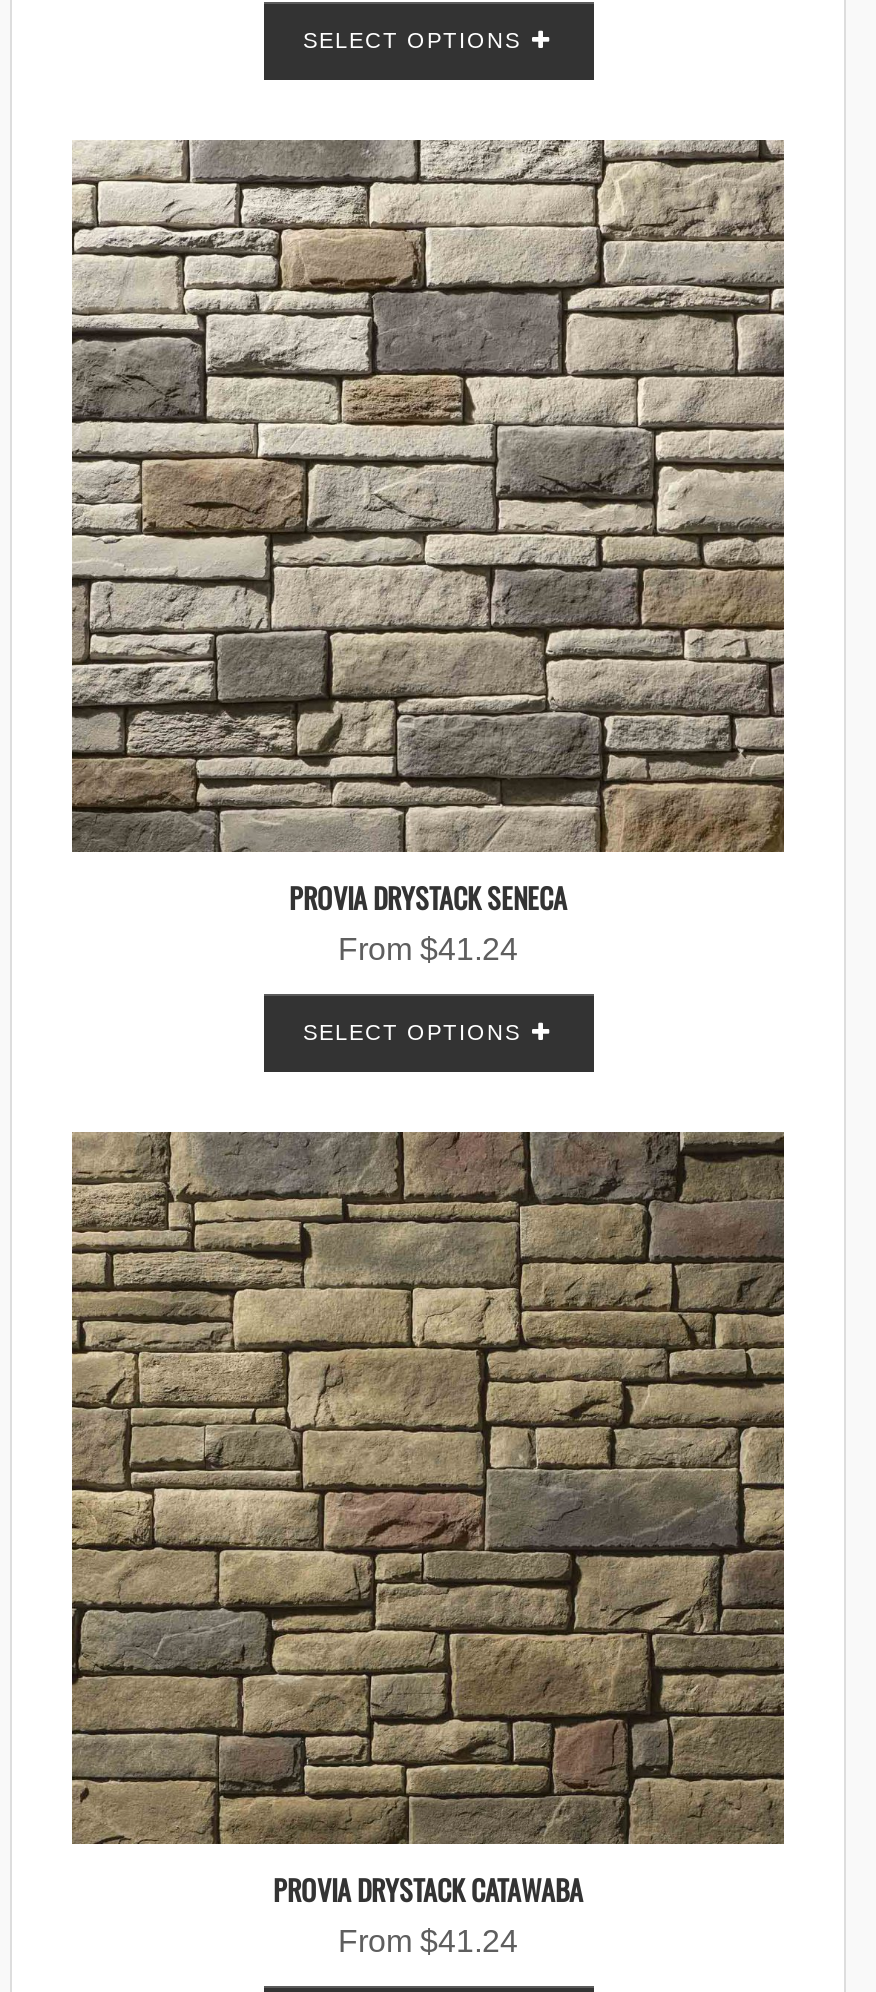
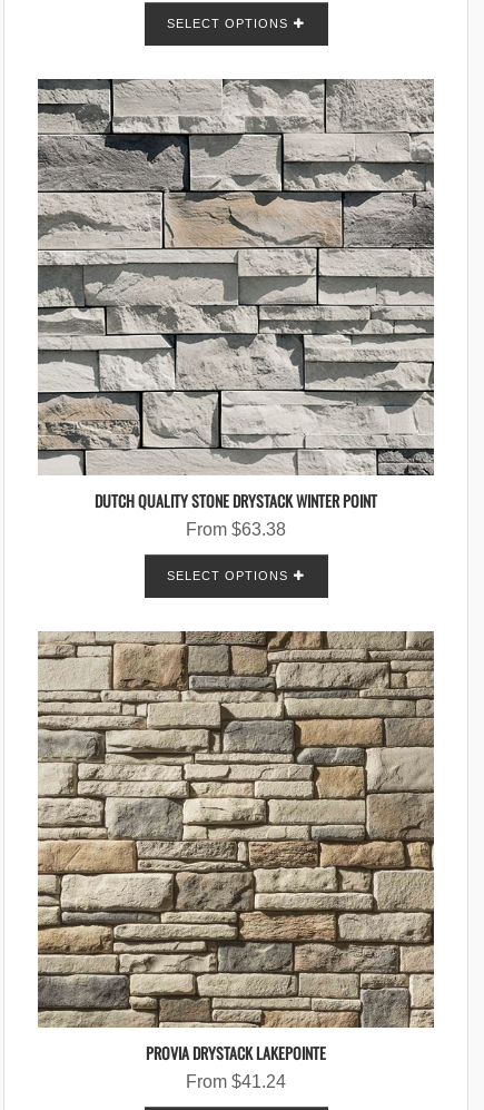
- [image]
- PROVIA DRYSTACK SENECA
- From $41.24
+ [image]
+ DUTCH QUALITY STONE DRYSTACK WINTER POINT
+ From $63.38

- [image]
- PROVIA DRYSTACK CATAWABA
+ [image]
+ PROVIA DRYSTACK LAKEPOINTE
